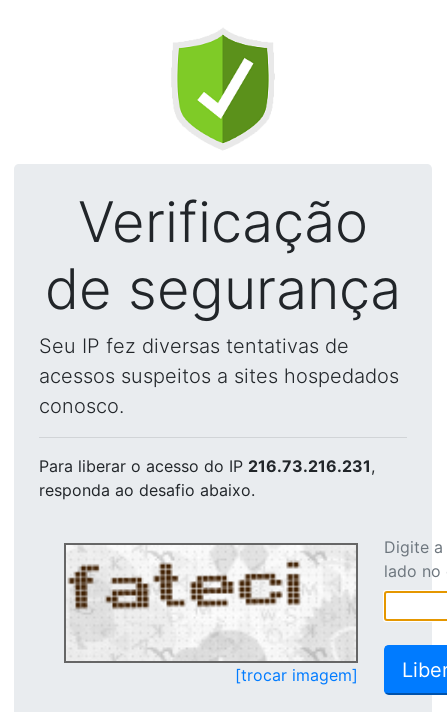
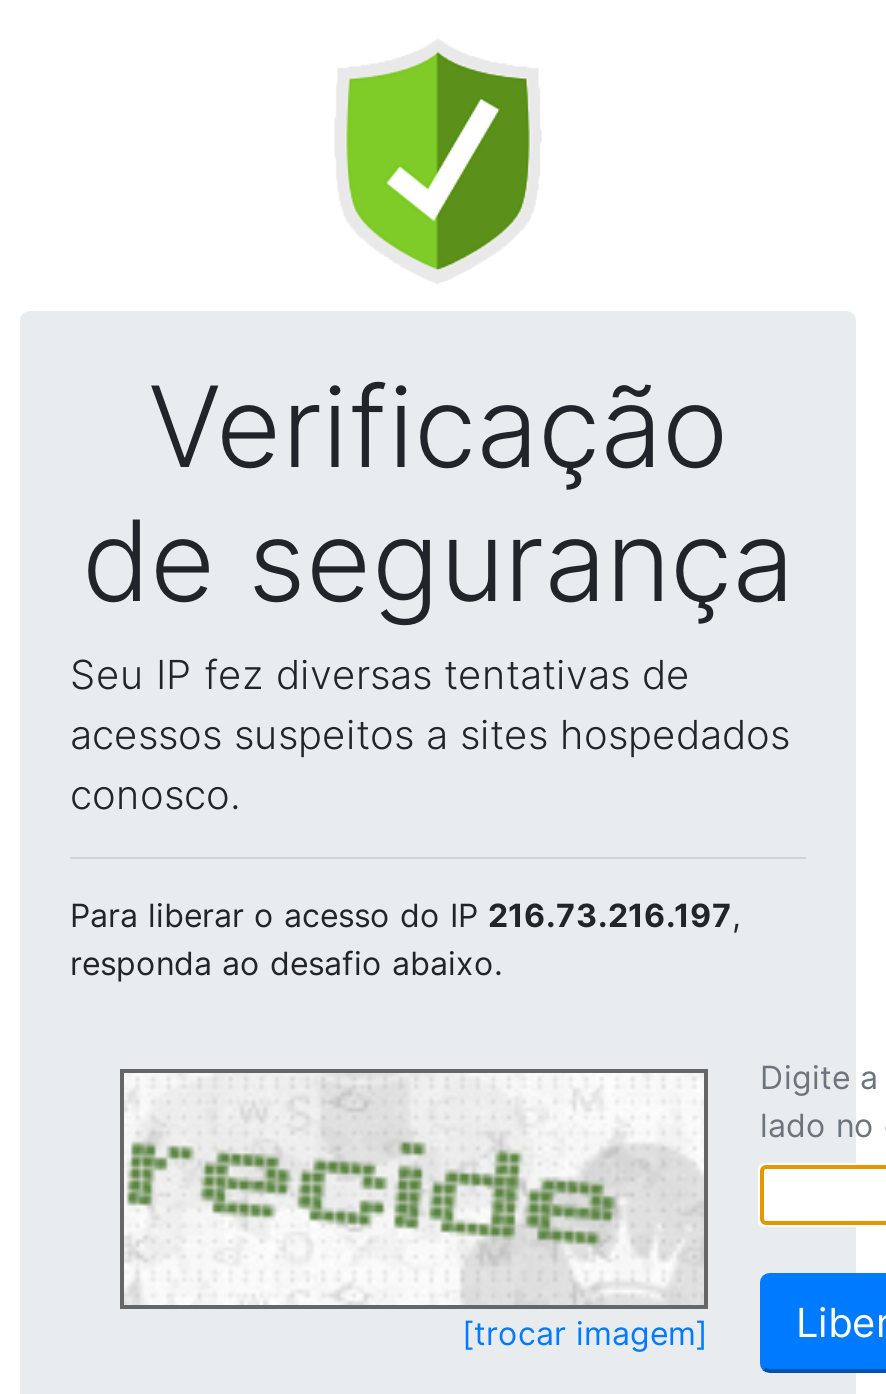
- Para liberar o acesso do IP 216.73.216.231,
+ Para liberar o acesso do IP 216.73.216.197,

- [image]
+ [image]
